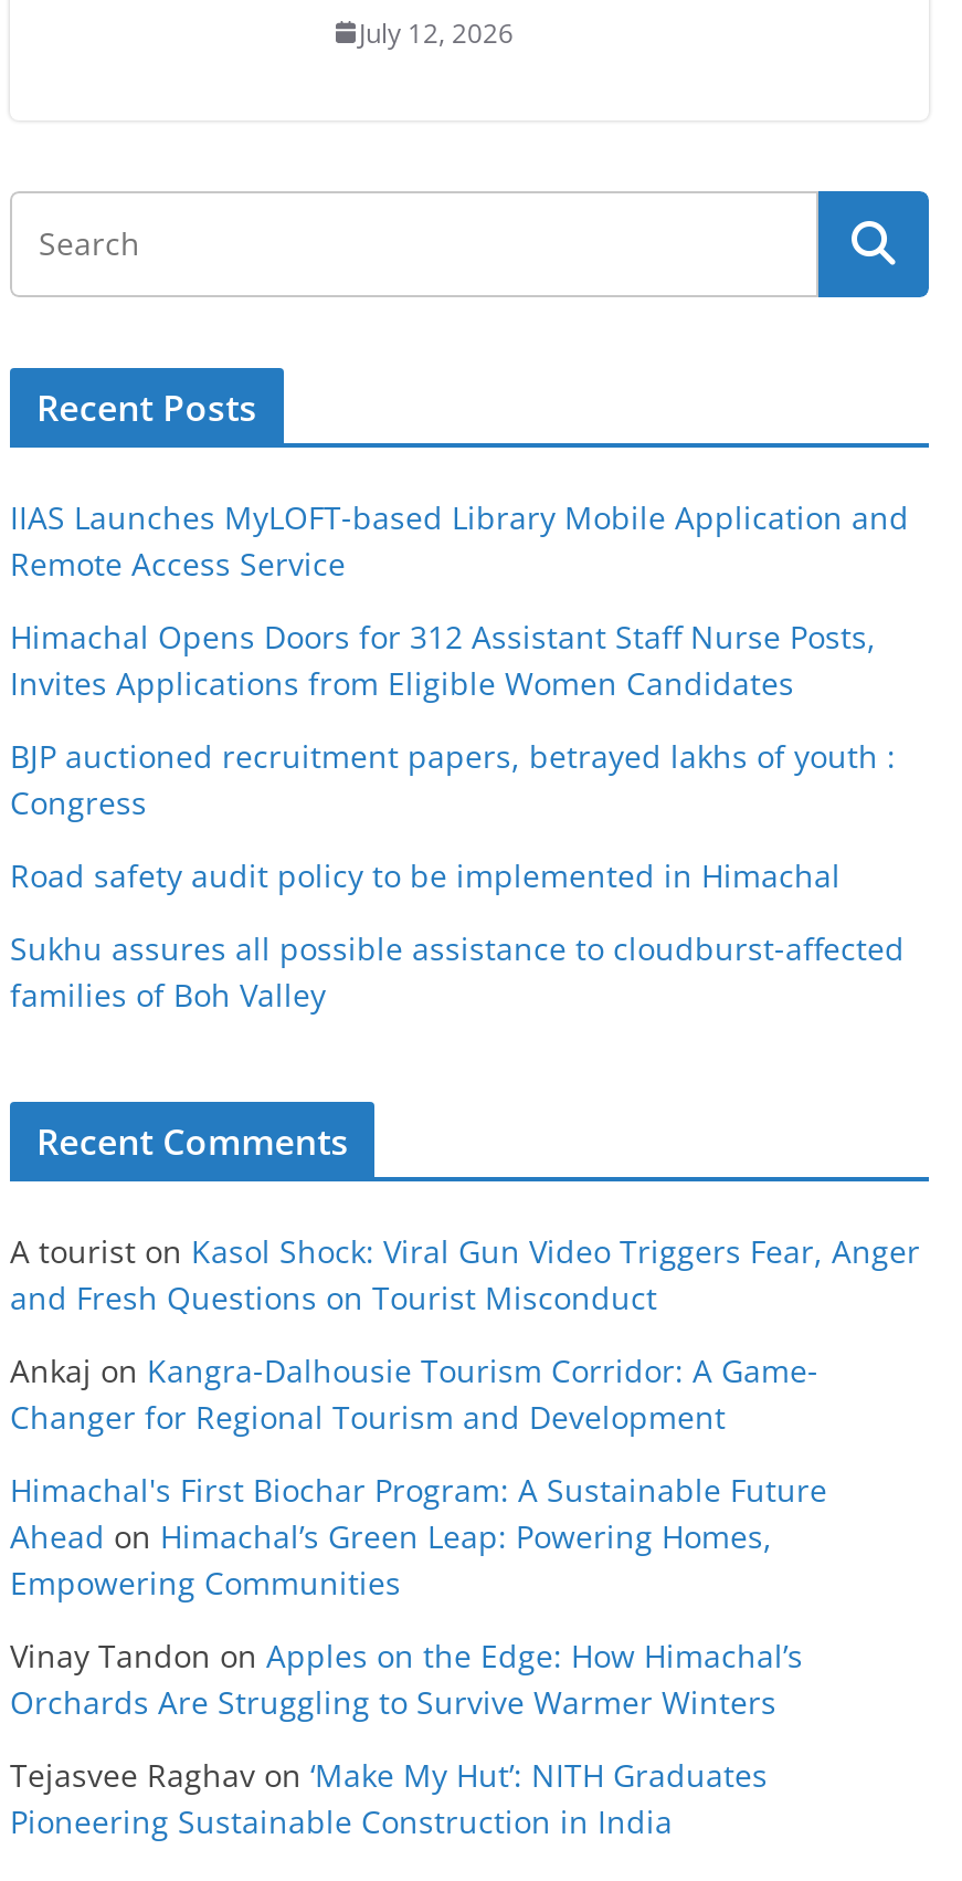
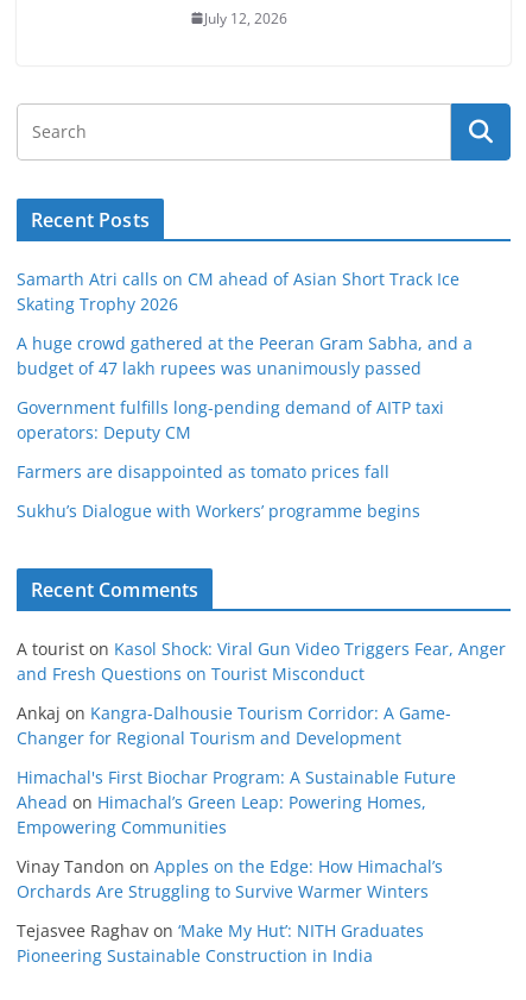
- IIAS Launches MyLOFT-based Library Mobile Application and
- Remote Access Service
+ Samarth Atri calls on CM ahead of Asian Short Track Ice
+ Skating Trophy 2026

- Himachal Opens Doors for 312 Assistant Staff Nurse Posts,
- Invites Applications from Eligible Women Candidates
+ A huge crowd gathered at the Peeran Gram Sabha, and a
+ budget of 47 lakh rupees was unanimously passed

- BJP auctioned recruitment papers, betrayed lakhs of youth :
- Congress
+ Government fulfills long-pending demand of AITP taxi
+ operators: Deputy CM

- Road safety audit policy to be implemented in Himachal
+ Farmers are disappointed as tomato prices fall

- Sukhu assures all possible assistance to cloudburst-affected
- families of Boh Valley
+ Sukhu’s Dialogue with Workers’ programme begins
